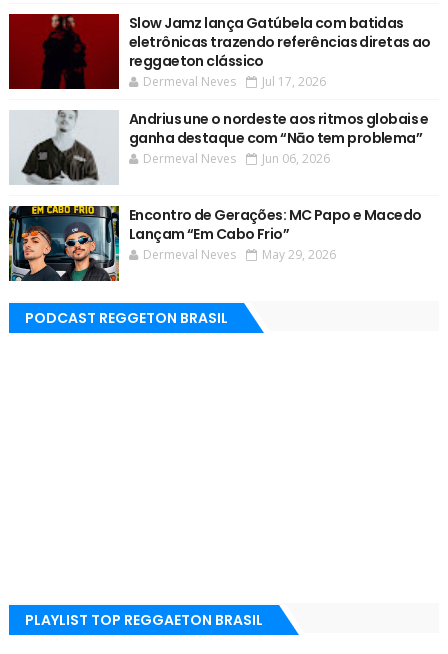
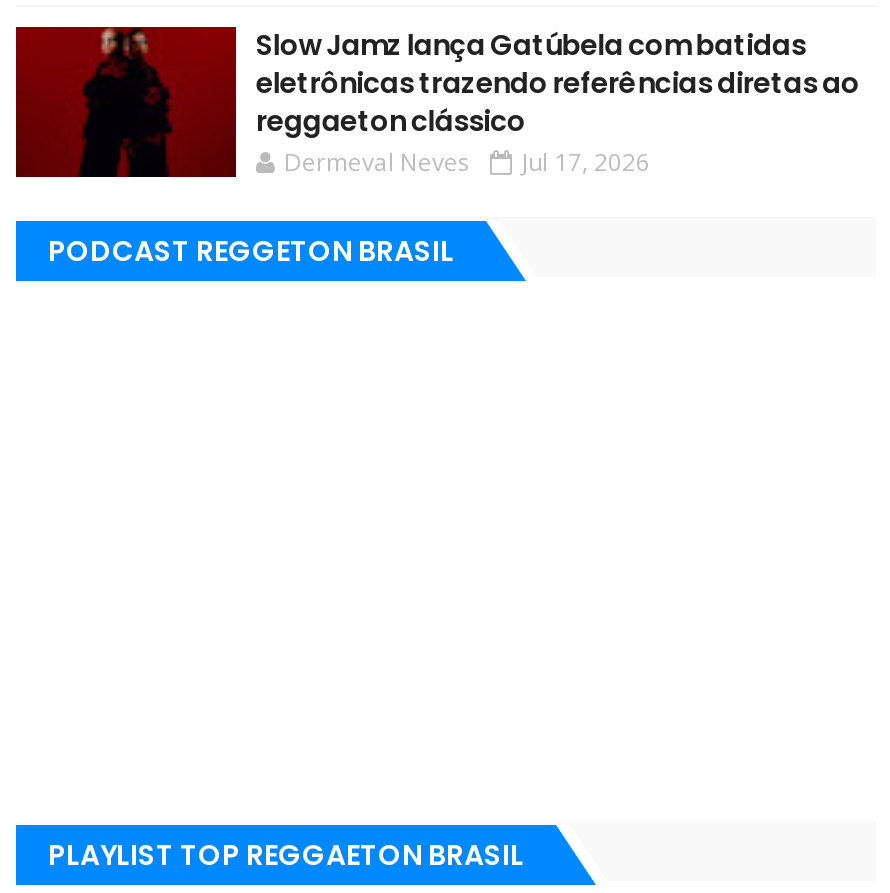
- [image]
- Andrius une o nordeste aos ritmos globais e
- ganha destaque com “Nāo tem problema’’
- Dermeval Neves
- Jun 06, 2026
- Encontro de Gerações: MC Papo e Macedo
- Lançam “Em Cabo Frio”
- Dermeval Neves
- May 29, 2026

- [image]
